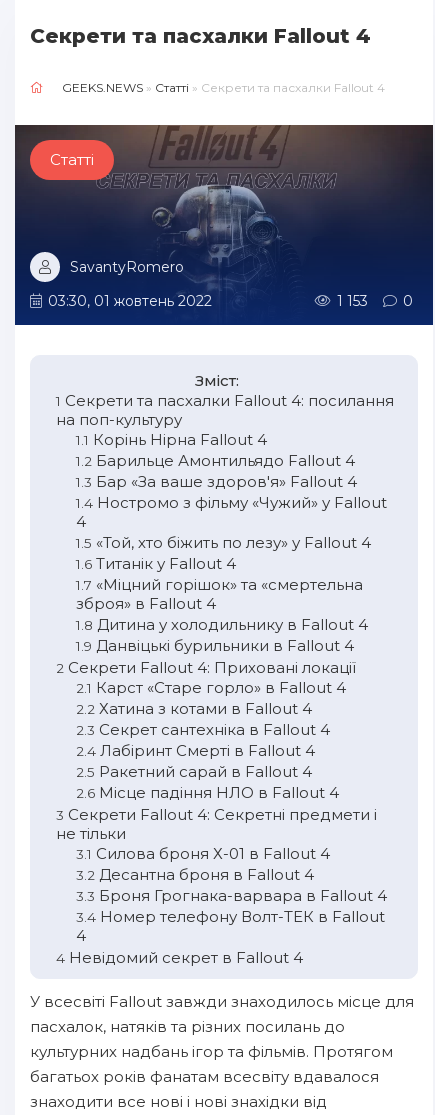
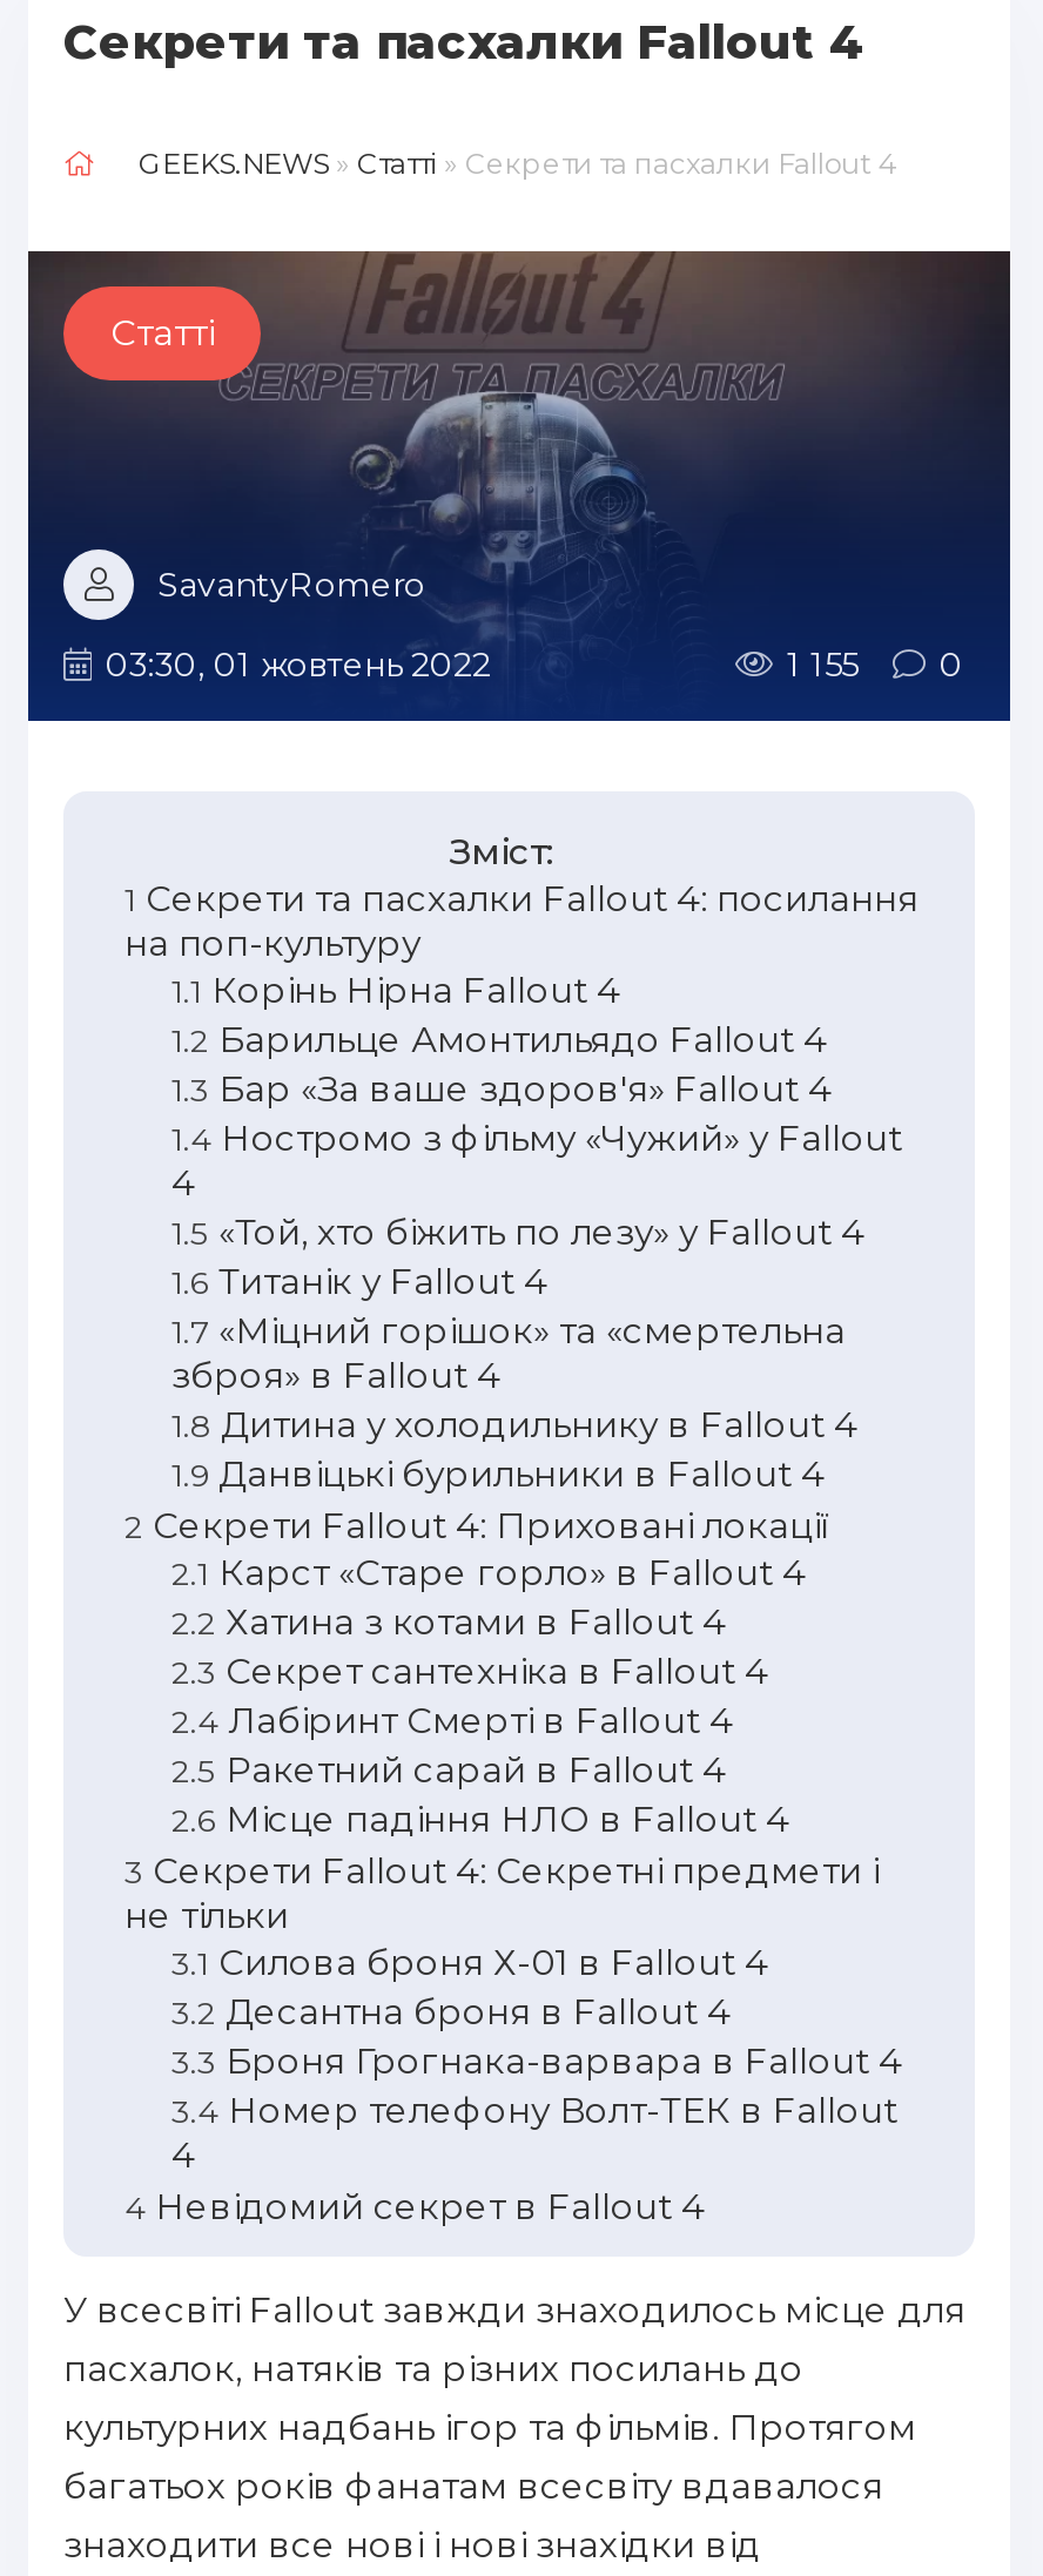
- 1 153
+ 1 155
